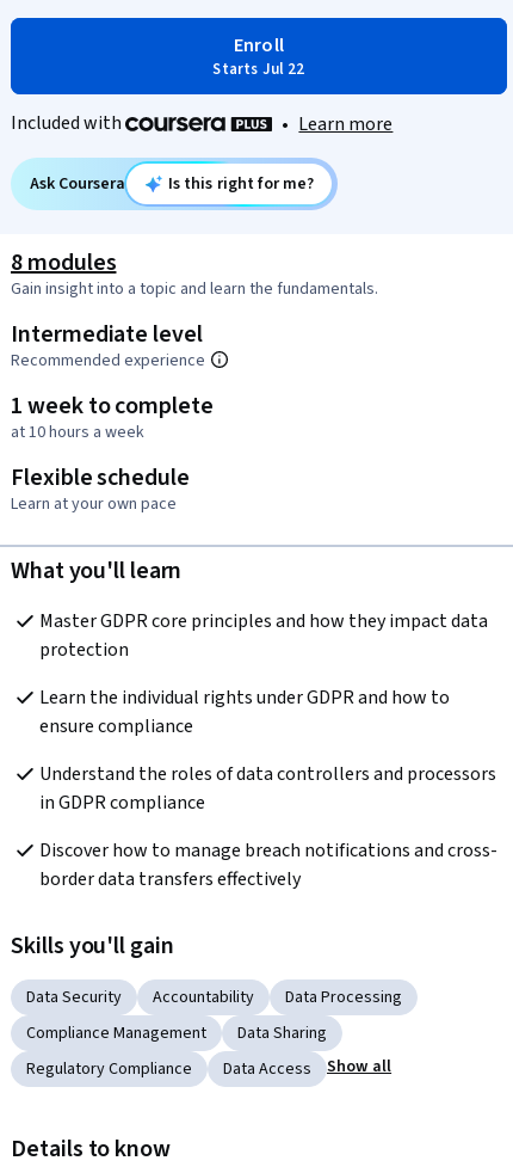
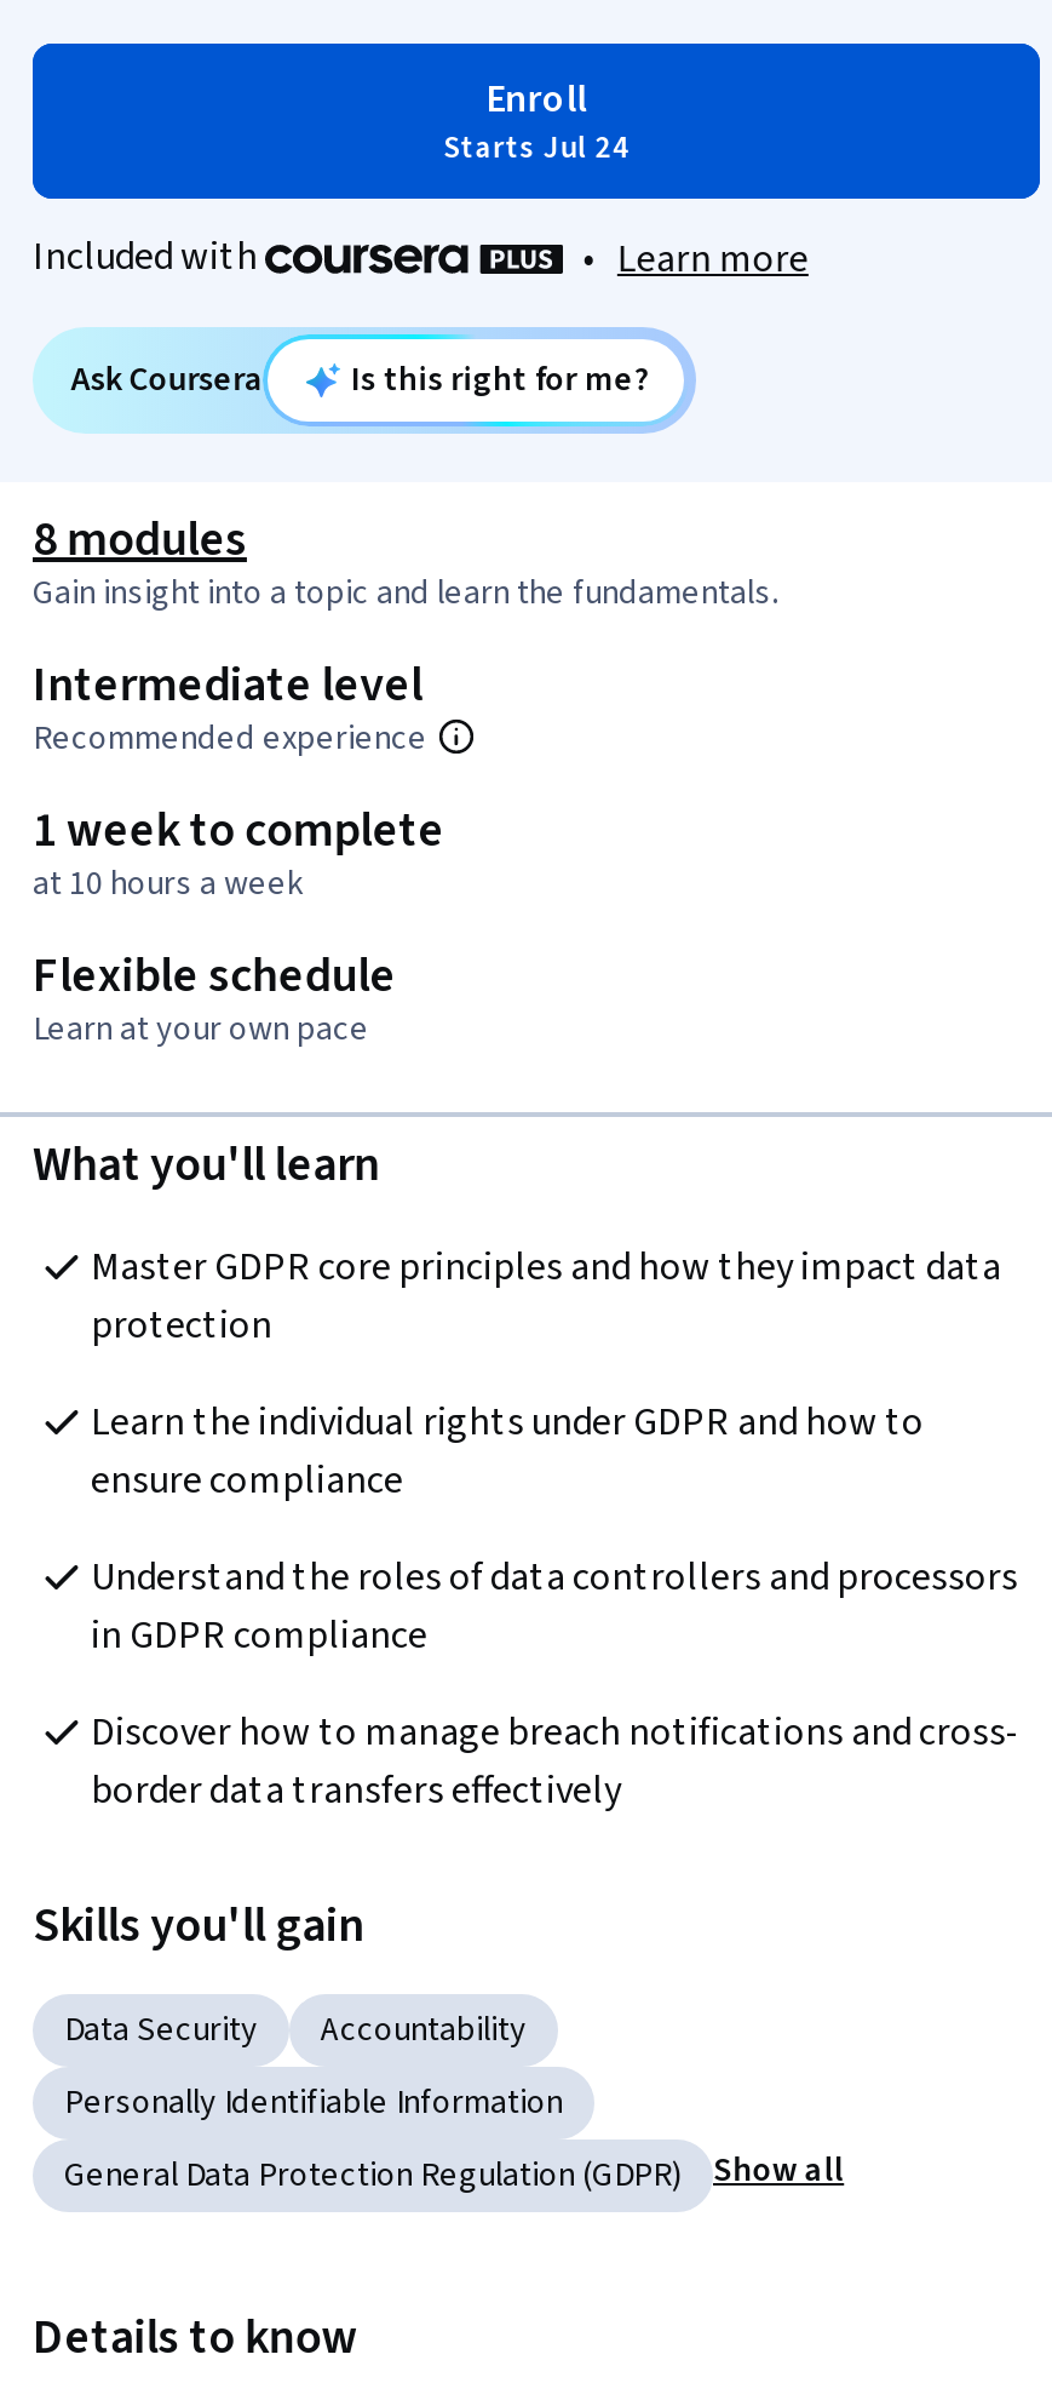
- Starts Jul 22
+ Starts Jul 24

- Data Processing
- Compliance Management
- Data Sharing
- Regulatory Compliance
- Data Access
+ Personally Identifiable Information
+ General Data Protection Regulation (GDPR)
